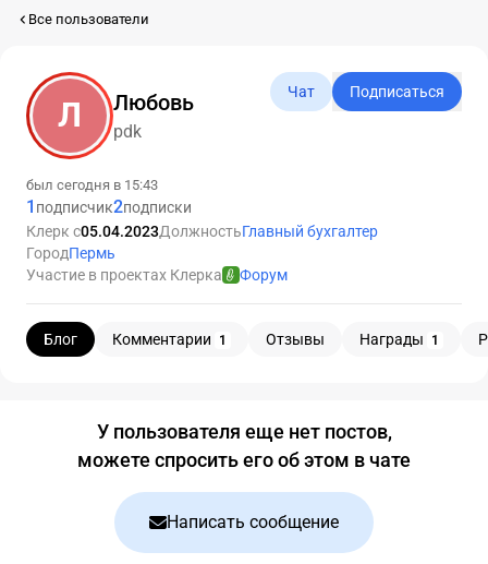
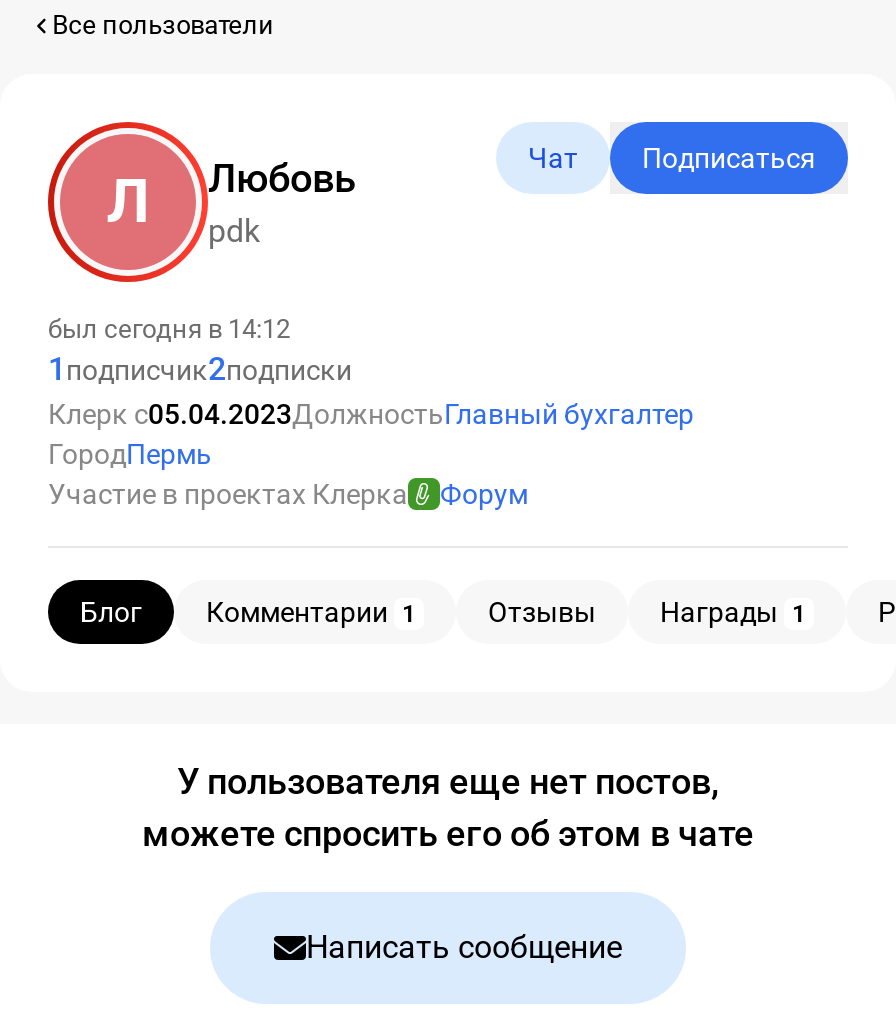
- был сегодня в 15:43
+ был сегодня в 14:12
